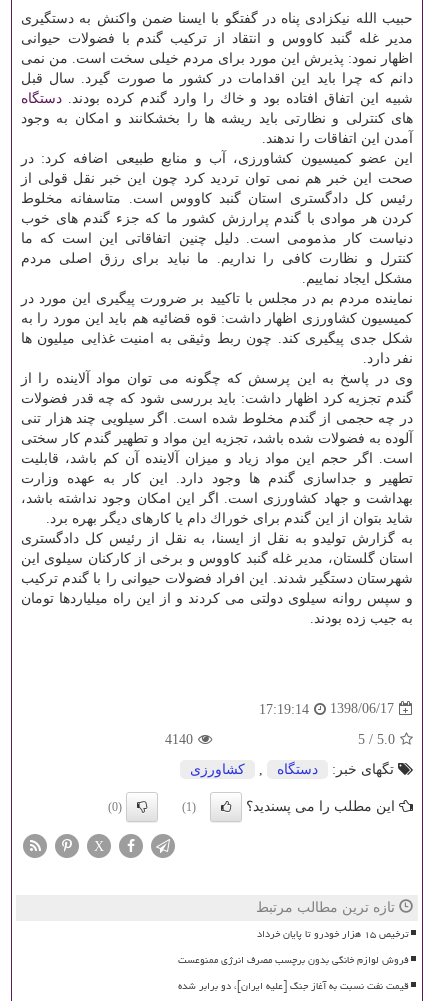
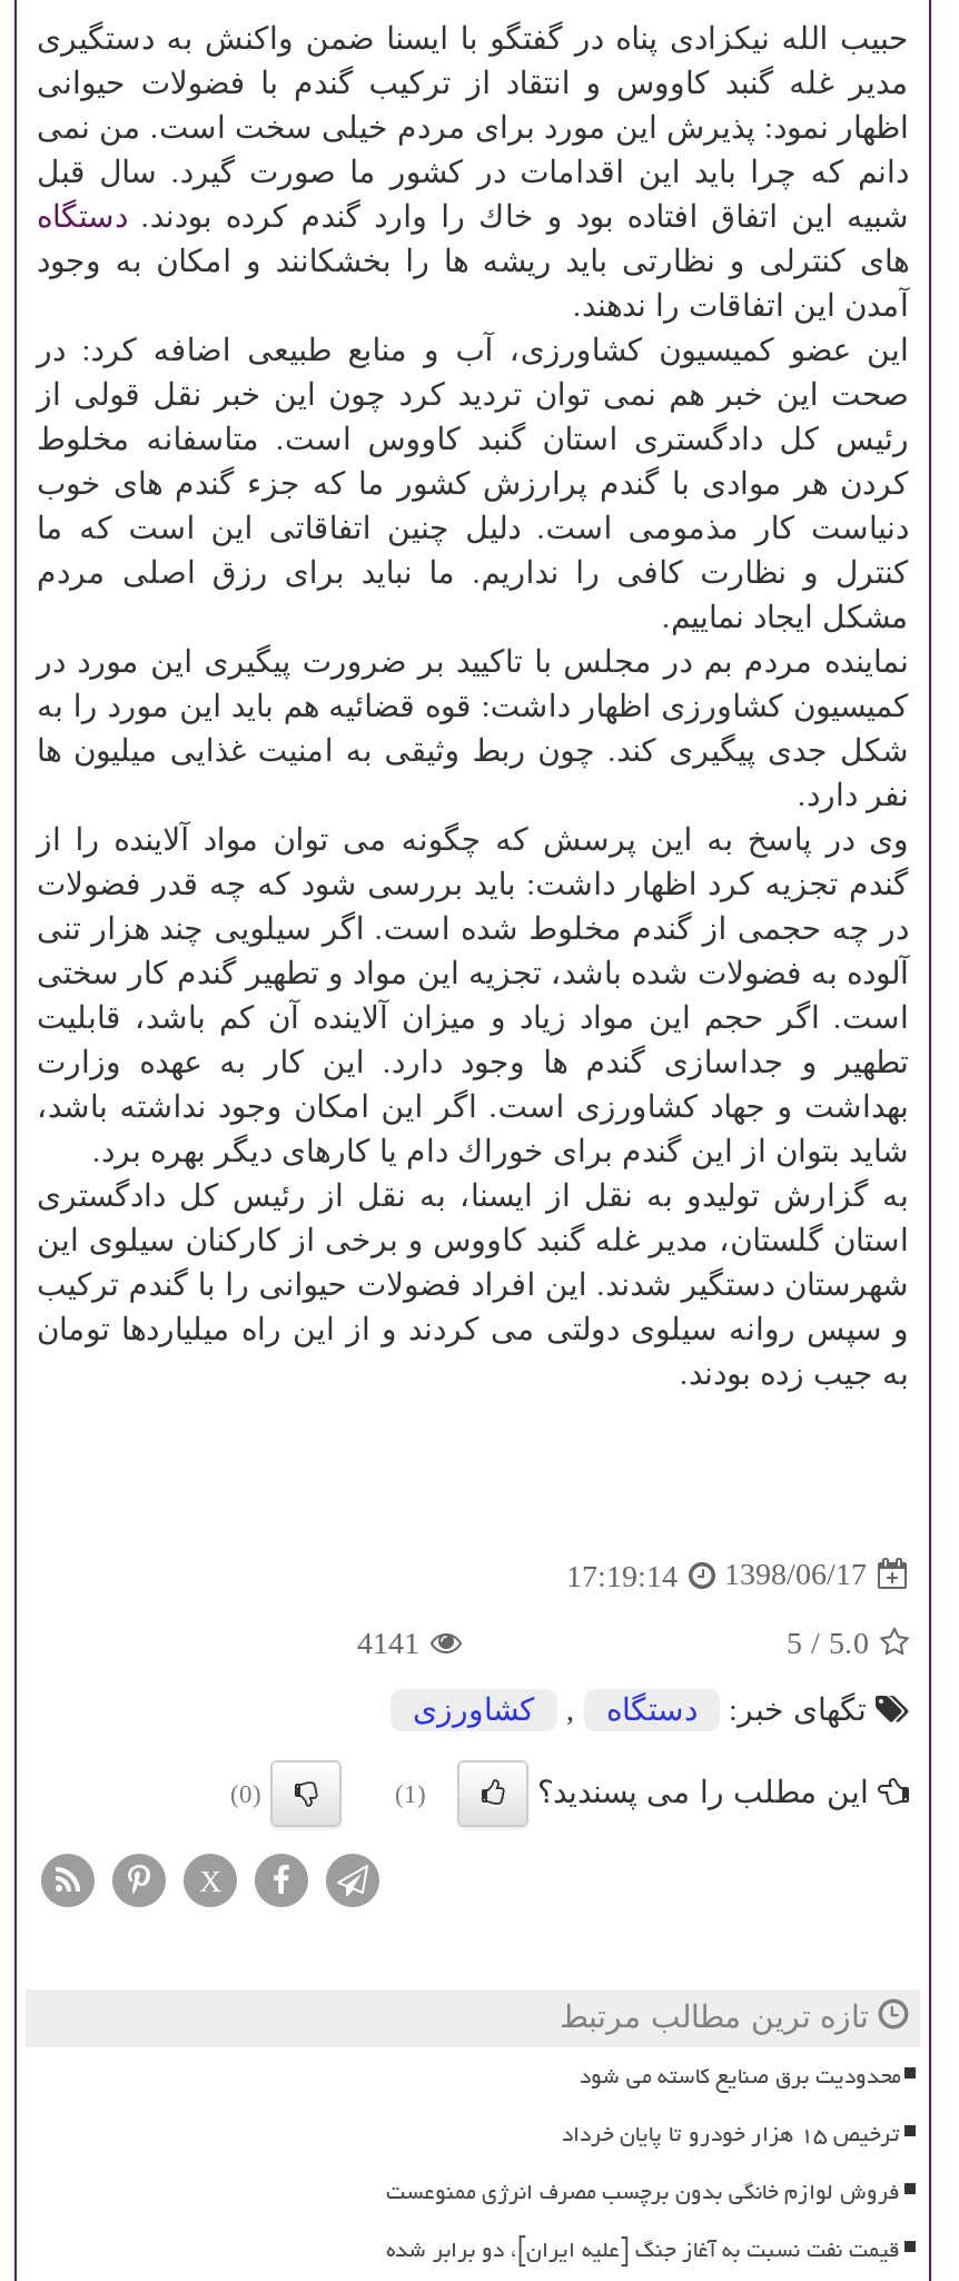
- 4140
+ 4141

+ محدودیت برق صنایع کاسته می شود
